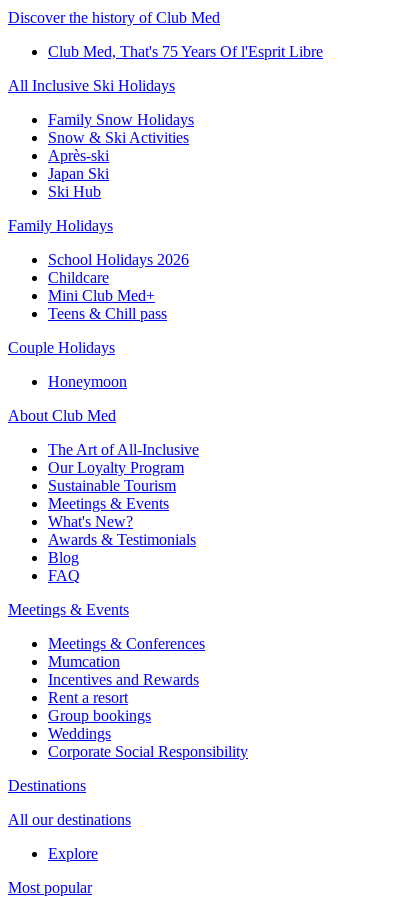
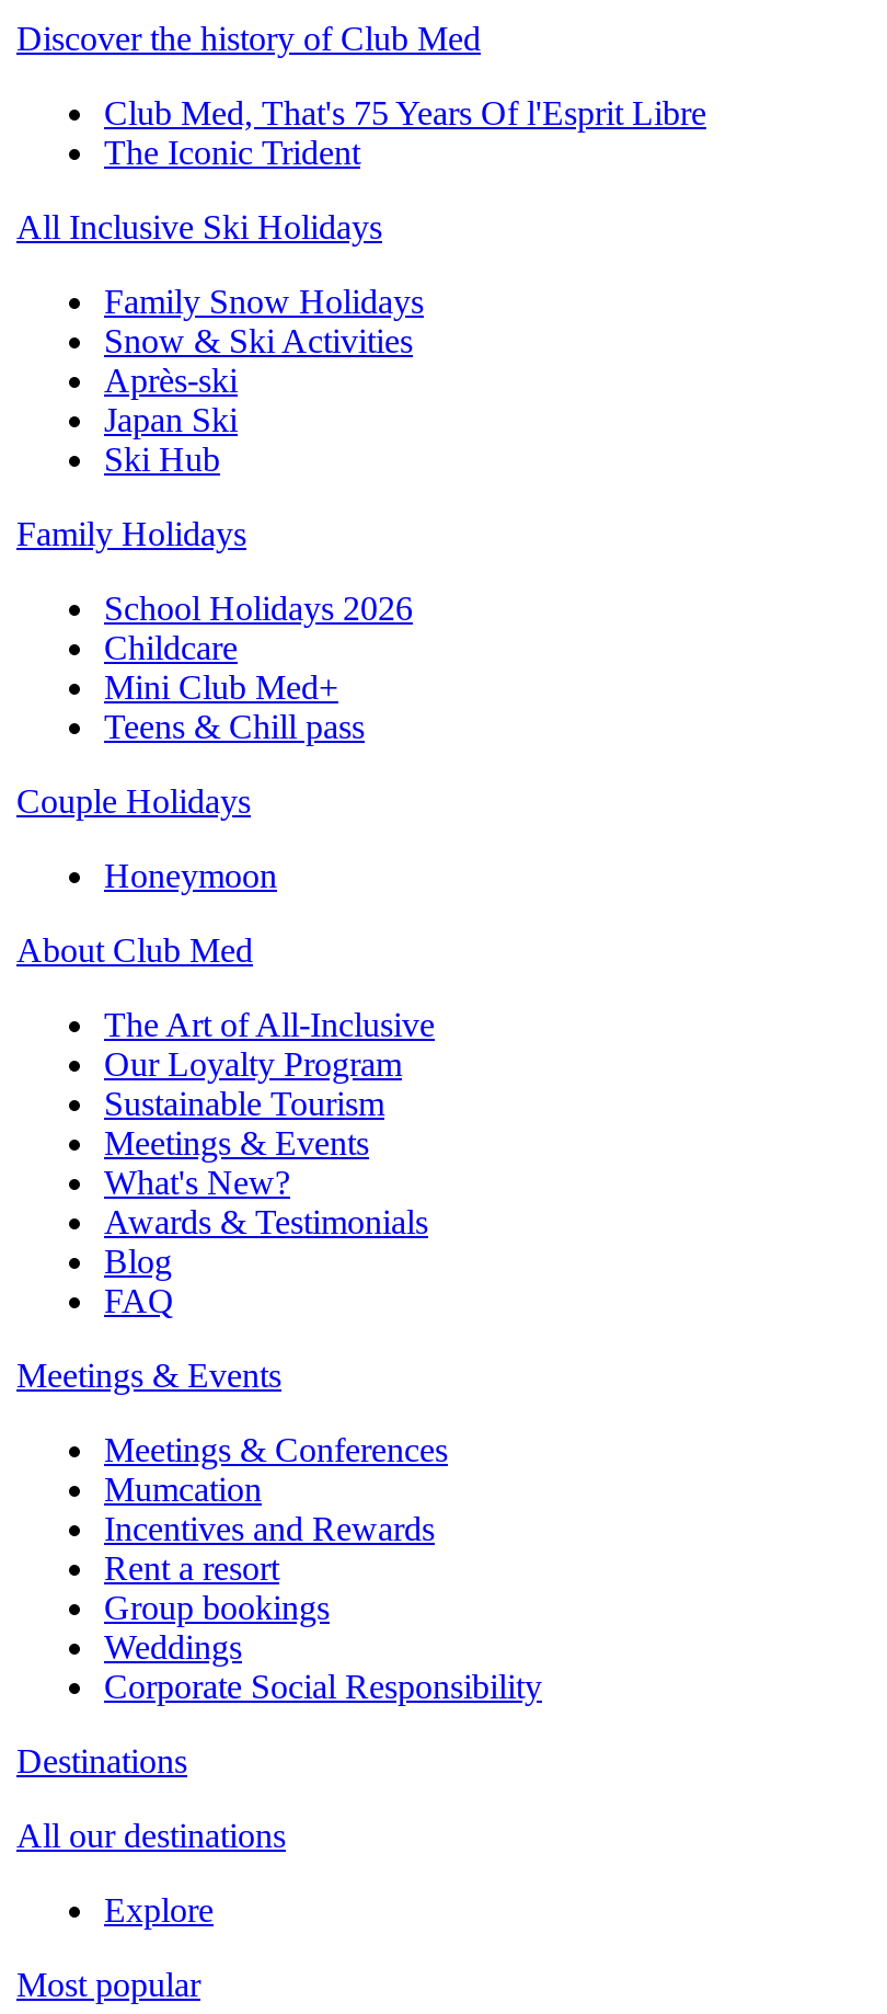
+ The Iconic Trident
